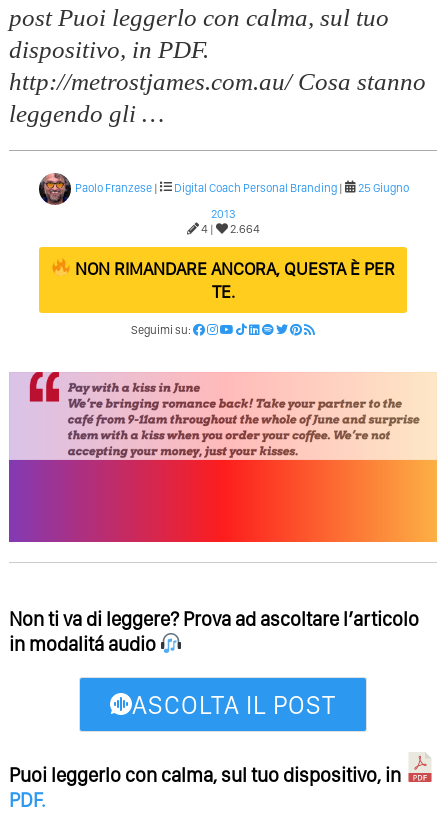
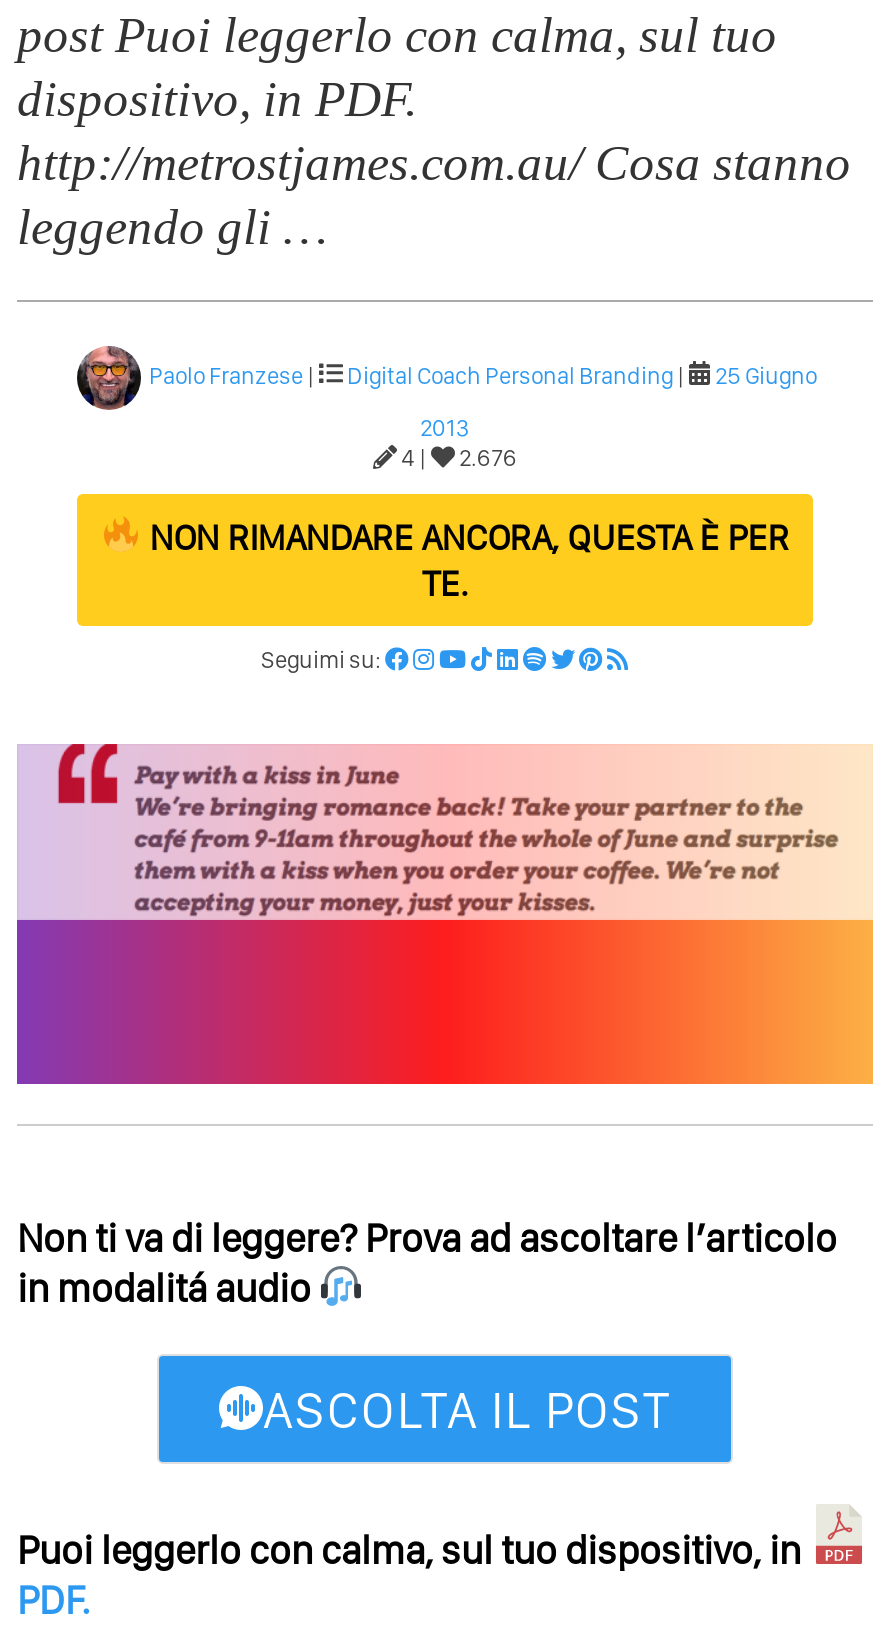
- 2.664
+ 2.676
